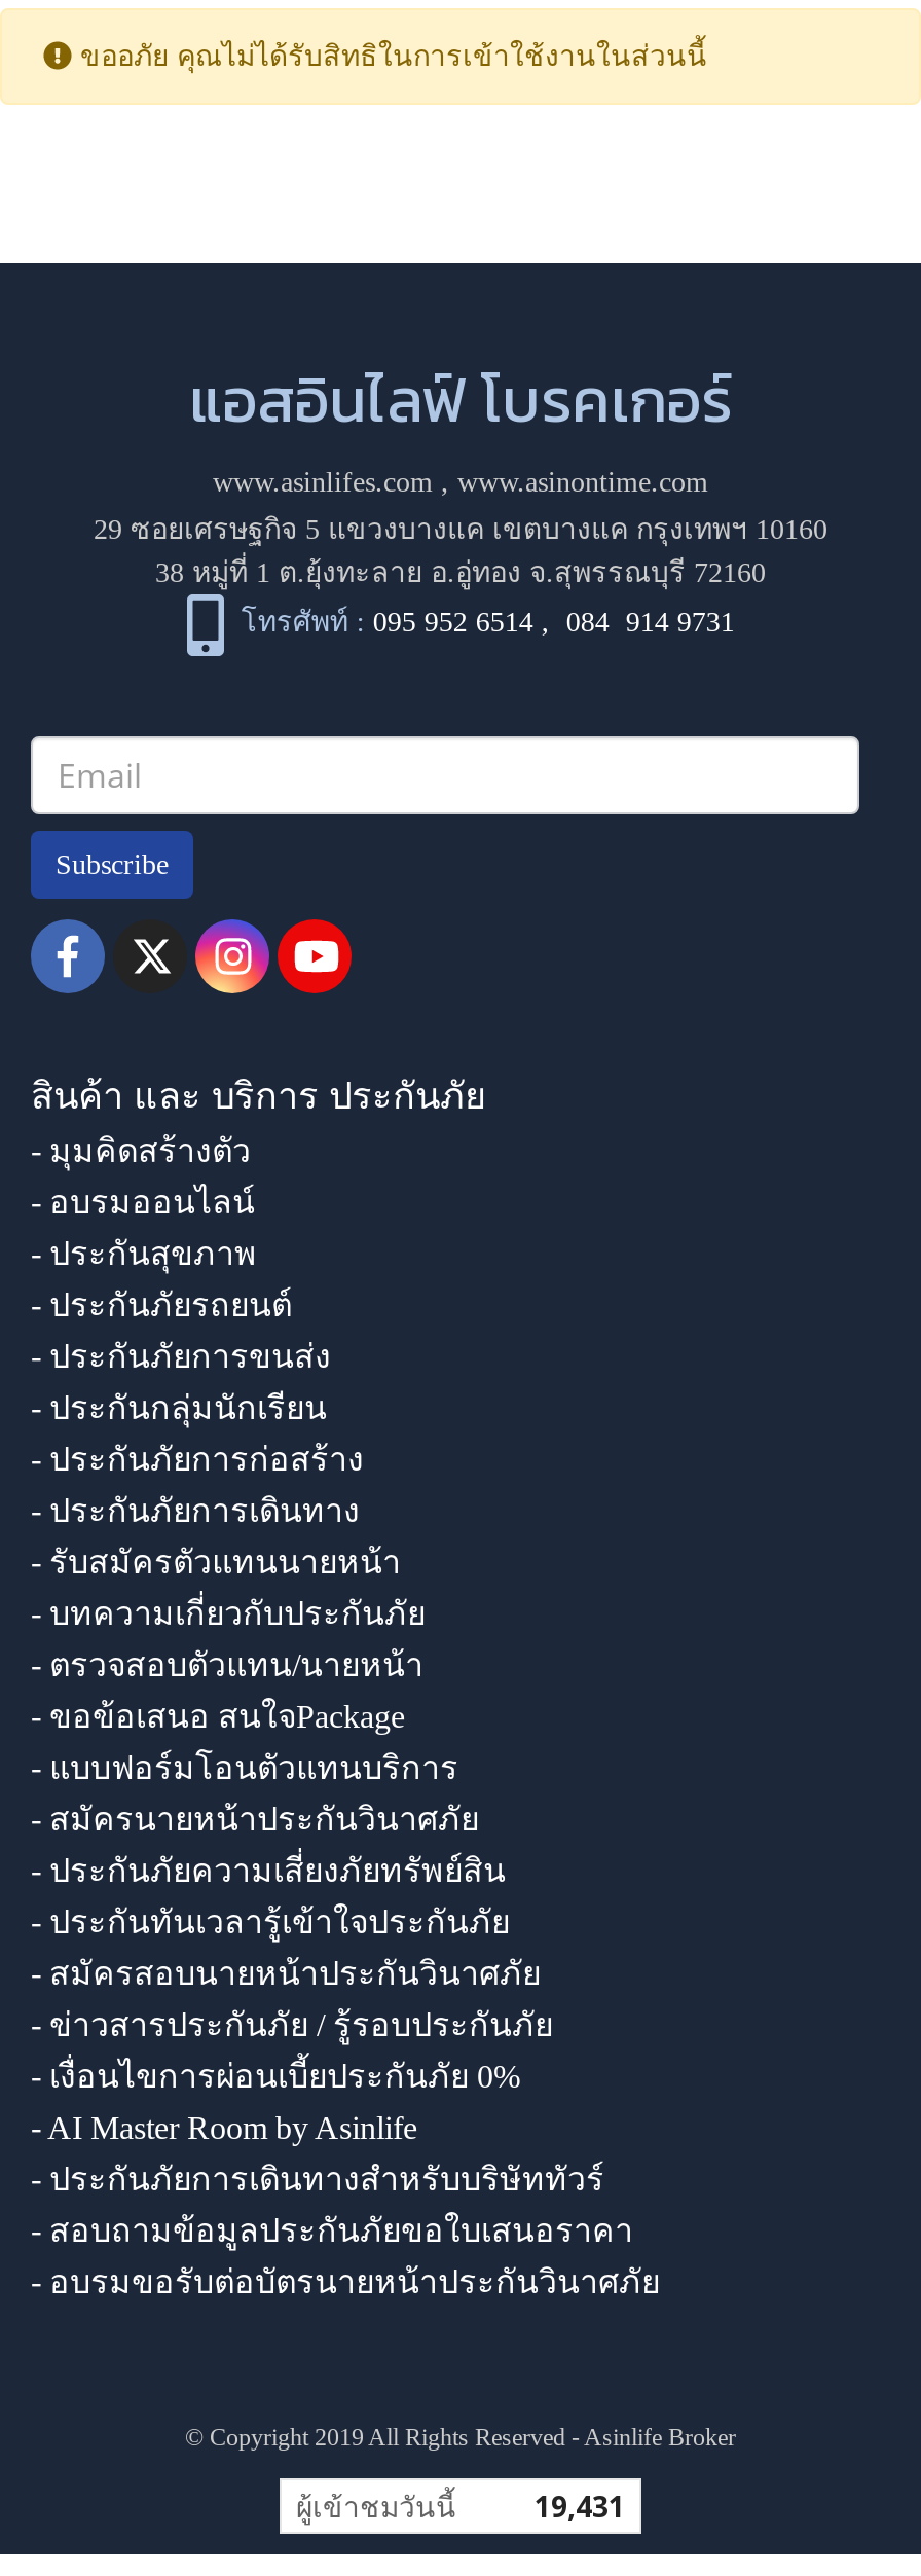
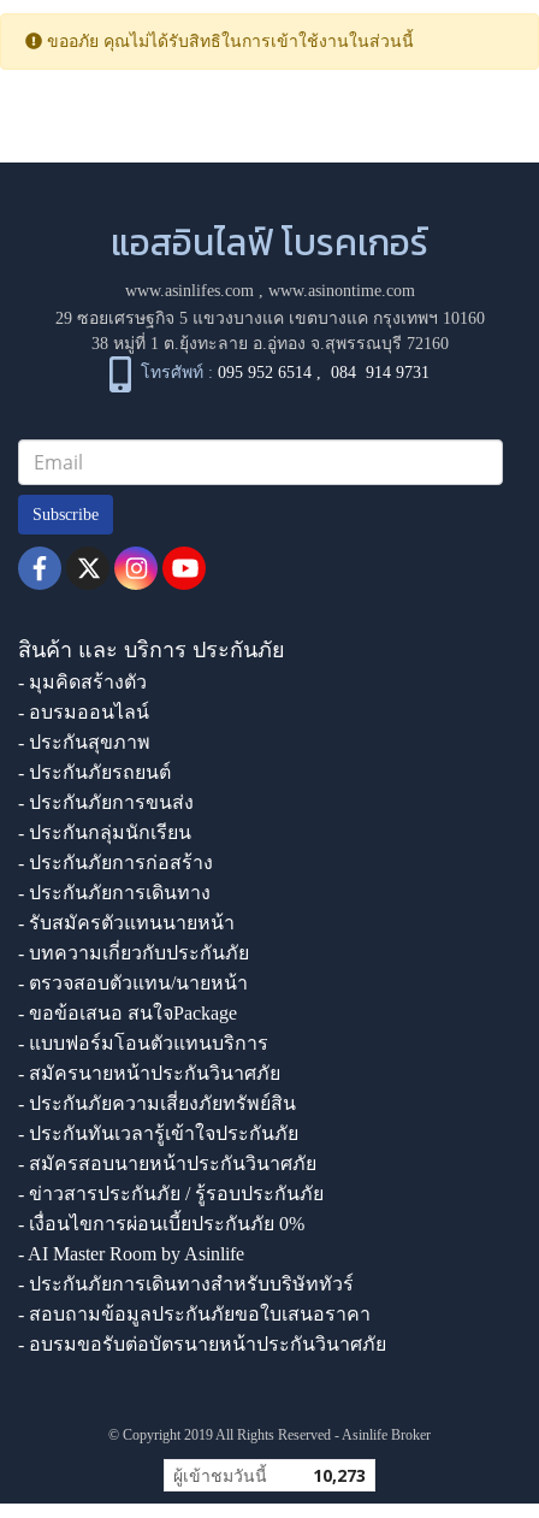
- ผู้เข้าชมวันนี้ 19,431
+ ผู้เข้าชมวันนี้ 10,273
